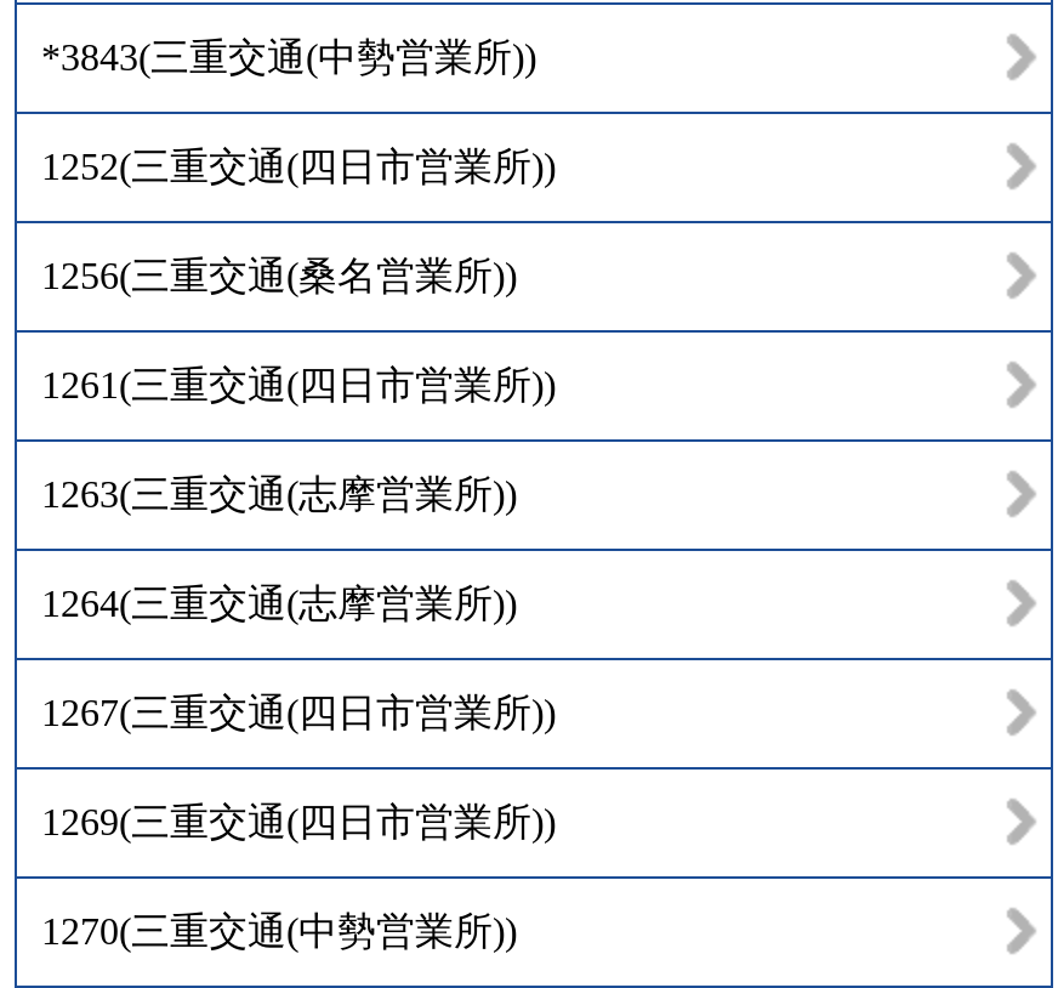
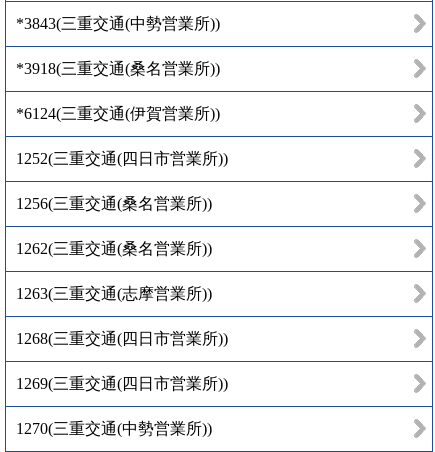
+ *3918(三重交通(桑名営業所))
+ *6124(三重交通(伊賀営業所))

moved down: 1252(三重交通(四日市営業所)) | 1256(三重交通(桑名営業所))

- 1261 (三重交通(四日市営業所))
+ 1262 (三重交通(桑名営業所))

moved down: 1263(三重交通(志摩営業所))

- 1264(三重交通(志摩営業所))
- 1267(三重交通(四日市営業所))
+ 1268(三重交通(四日市営業所))
